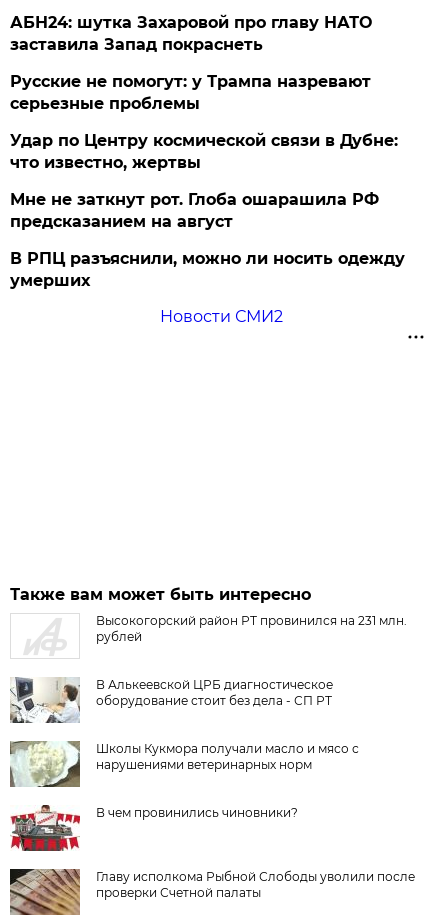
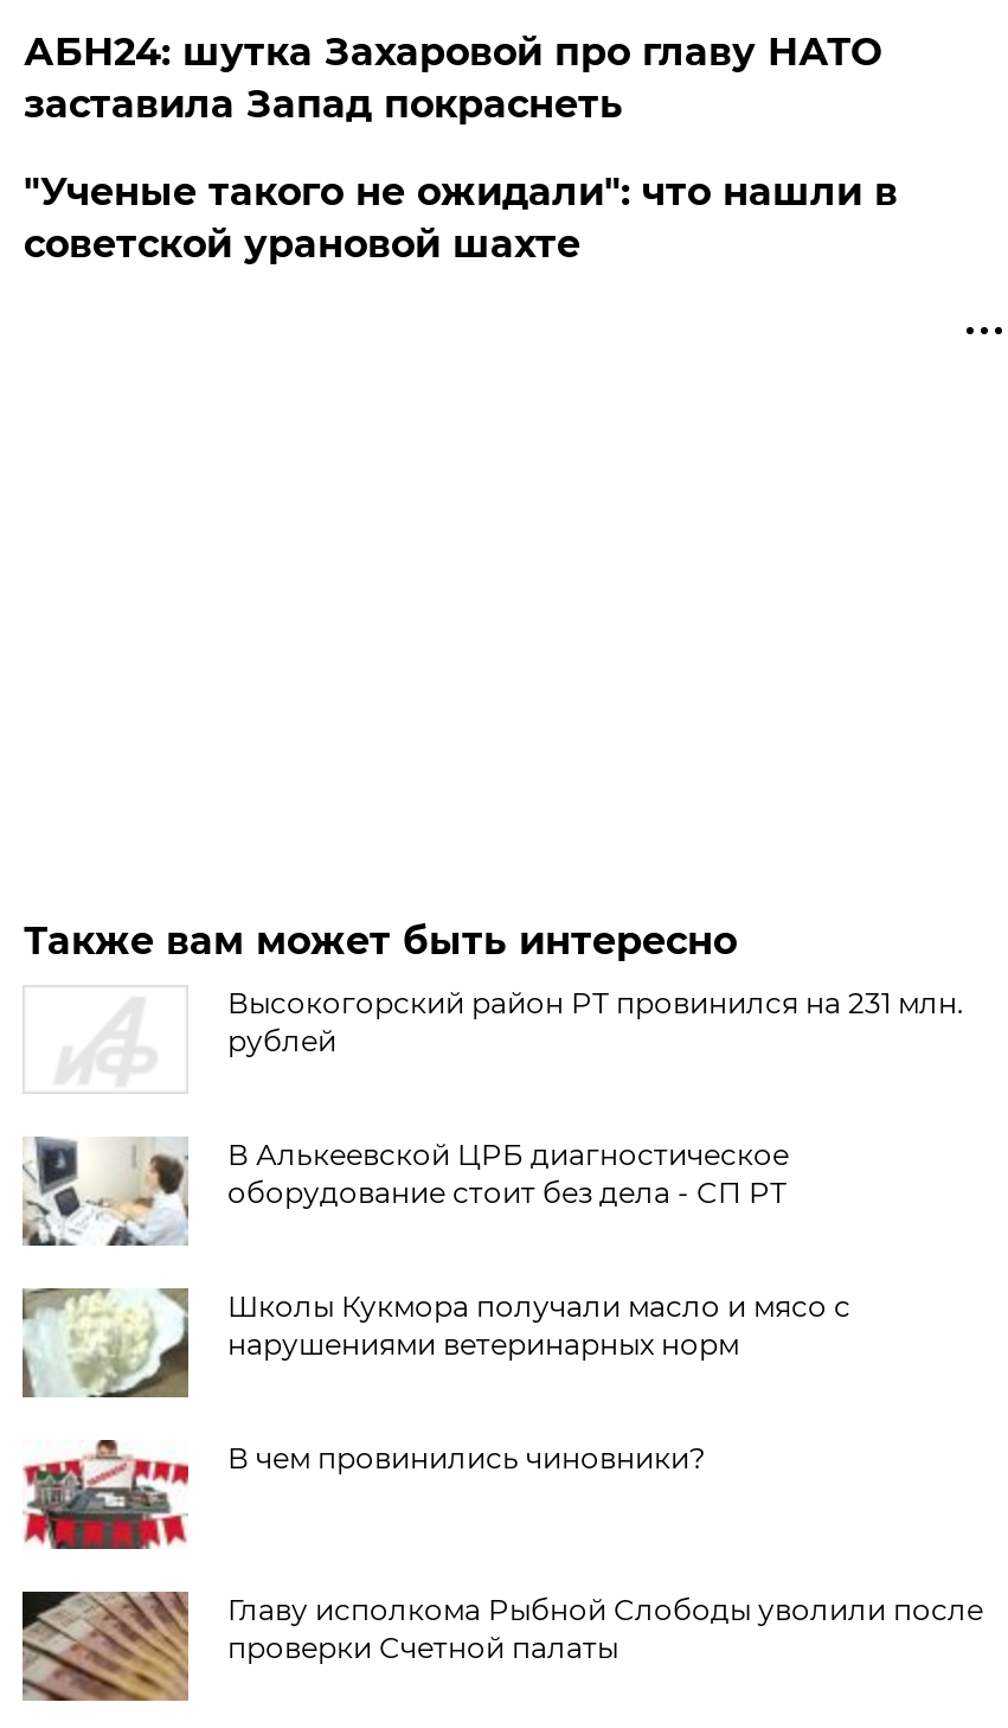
- Русские не помогут: у Трампа назревают
- серьезные проблемы
- Удар по Центру космической связи в Дубне:
- что известно, жертвы
- Мне не заткнут рот. Глоба ошарашила РФ
- предсказанием на август
- В РПЦ разъяснили, можно ли носить одежду
- умерших
- Новости СМИ2
+ "Ученые такого не ожидали": что нашли в
+ советской урановой шахте
